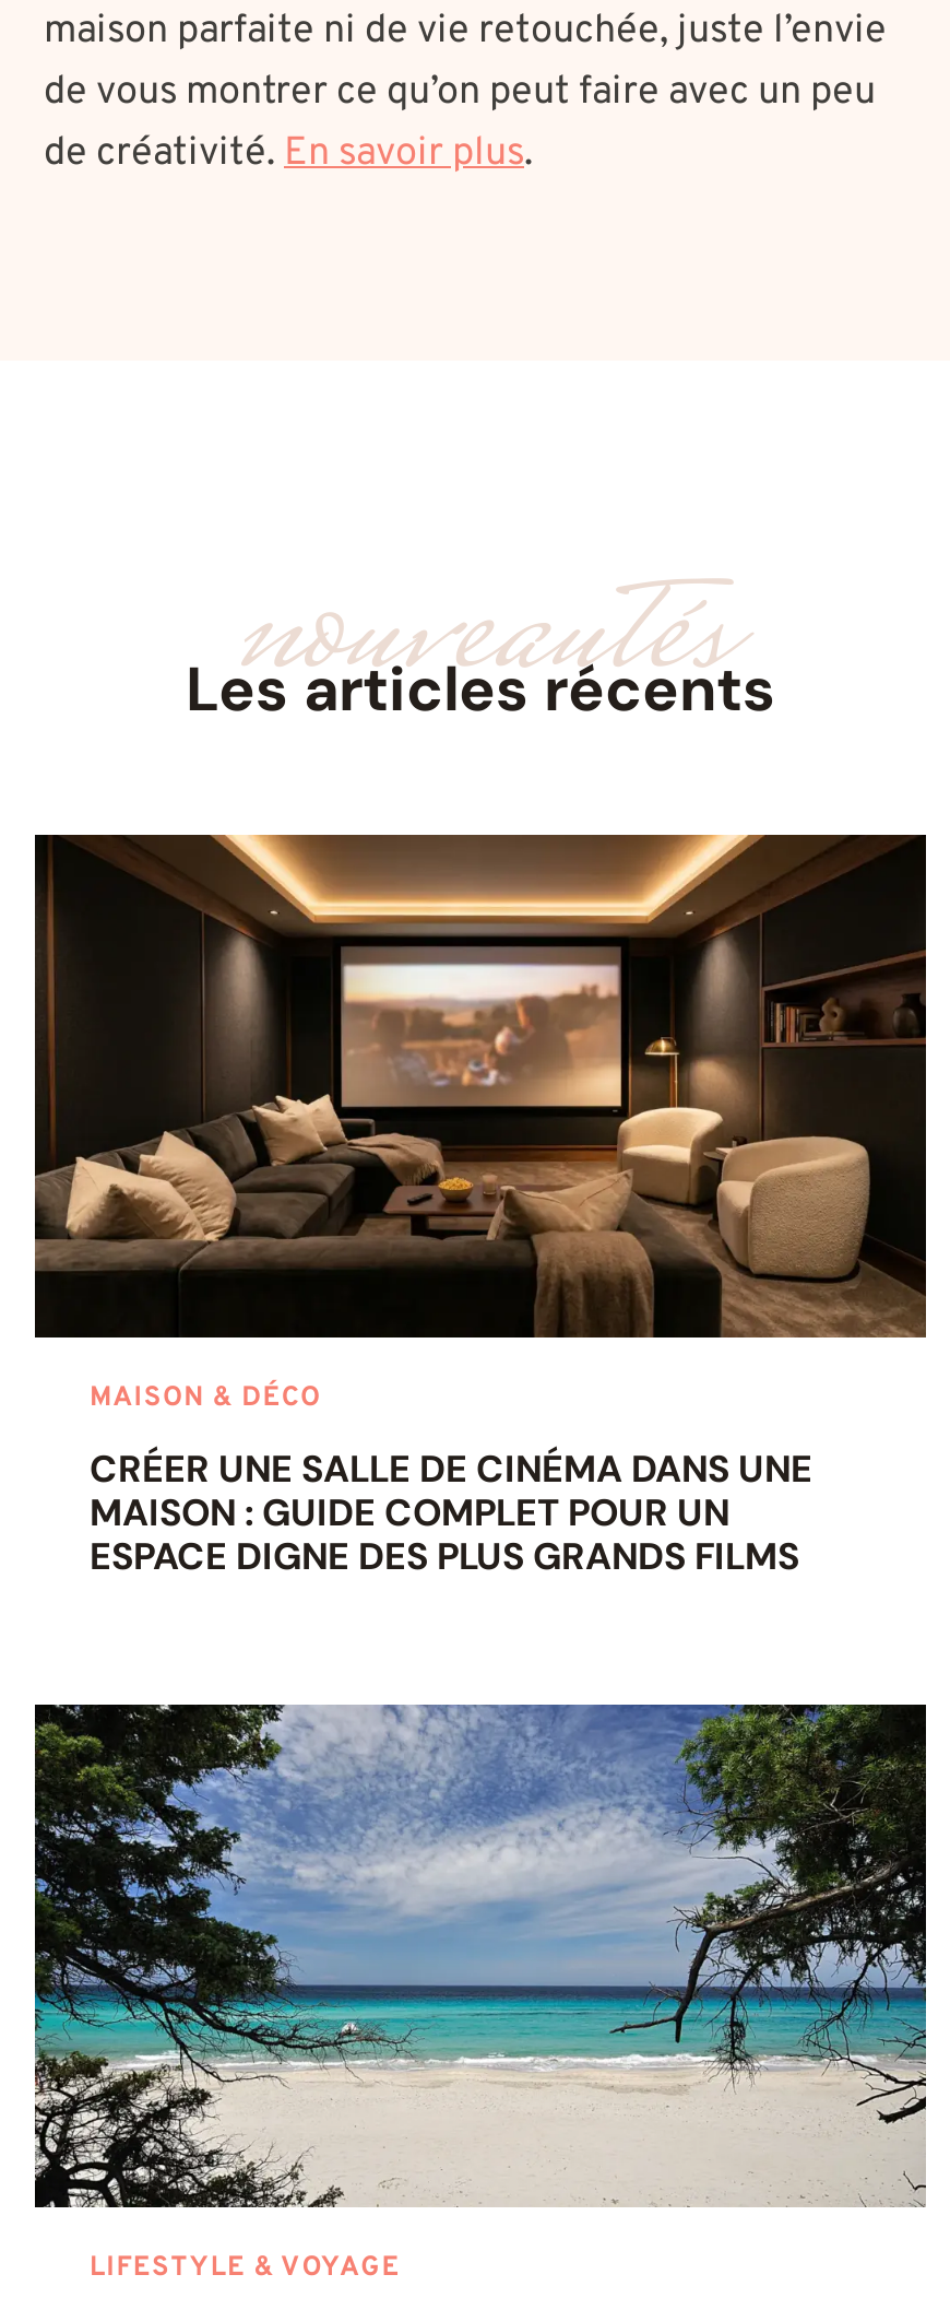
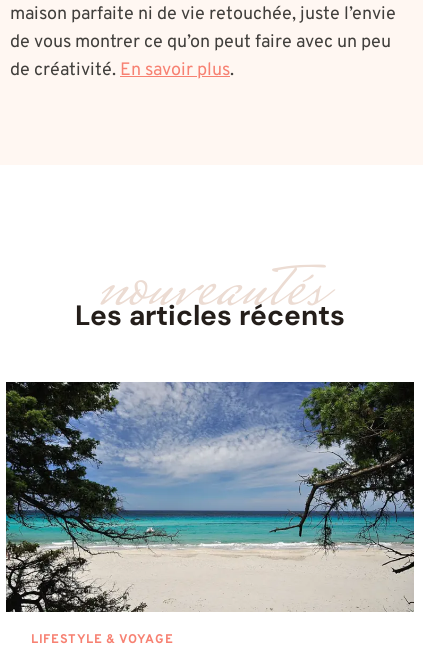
- [image]
- MAISON & DÉCO
- CRÉER UNE SALLE DE CINÉMA DANS UNE
- MAISON : GUIDE COMPLET POUR UN
- ESPACE DIGNE DES PLUS GRANDS FILMS
